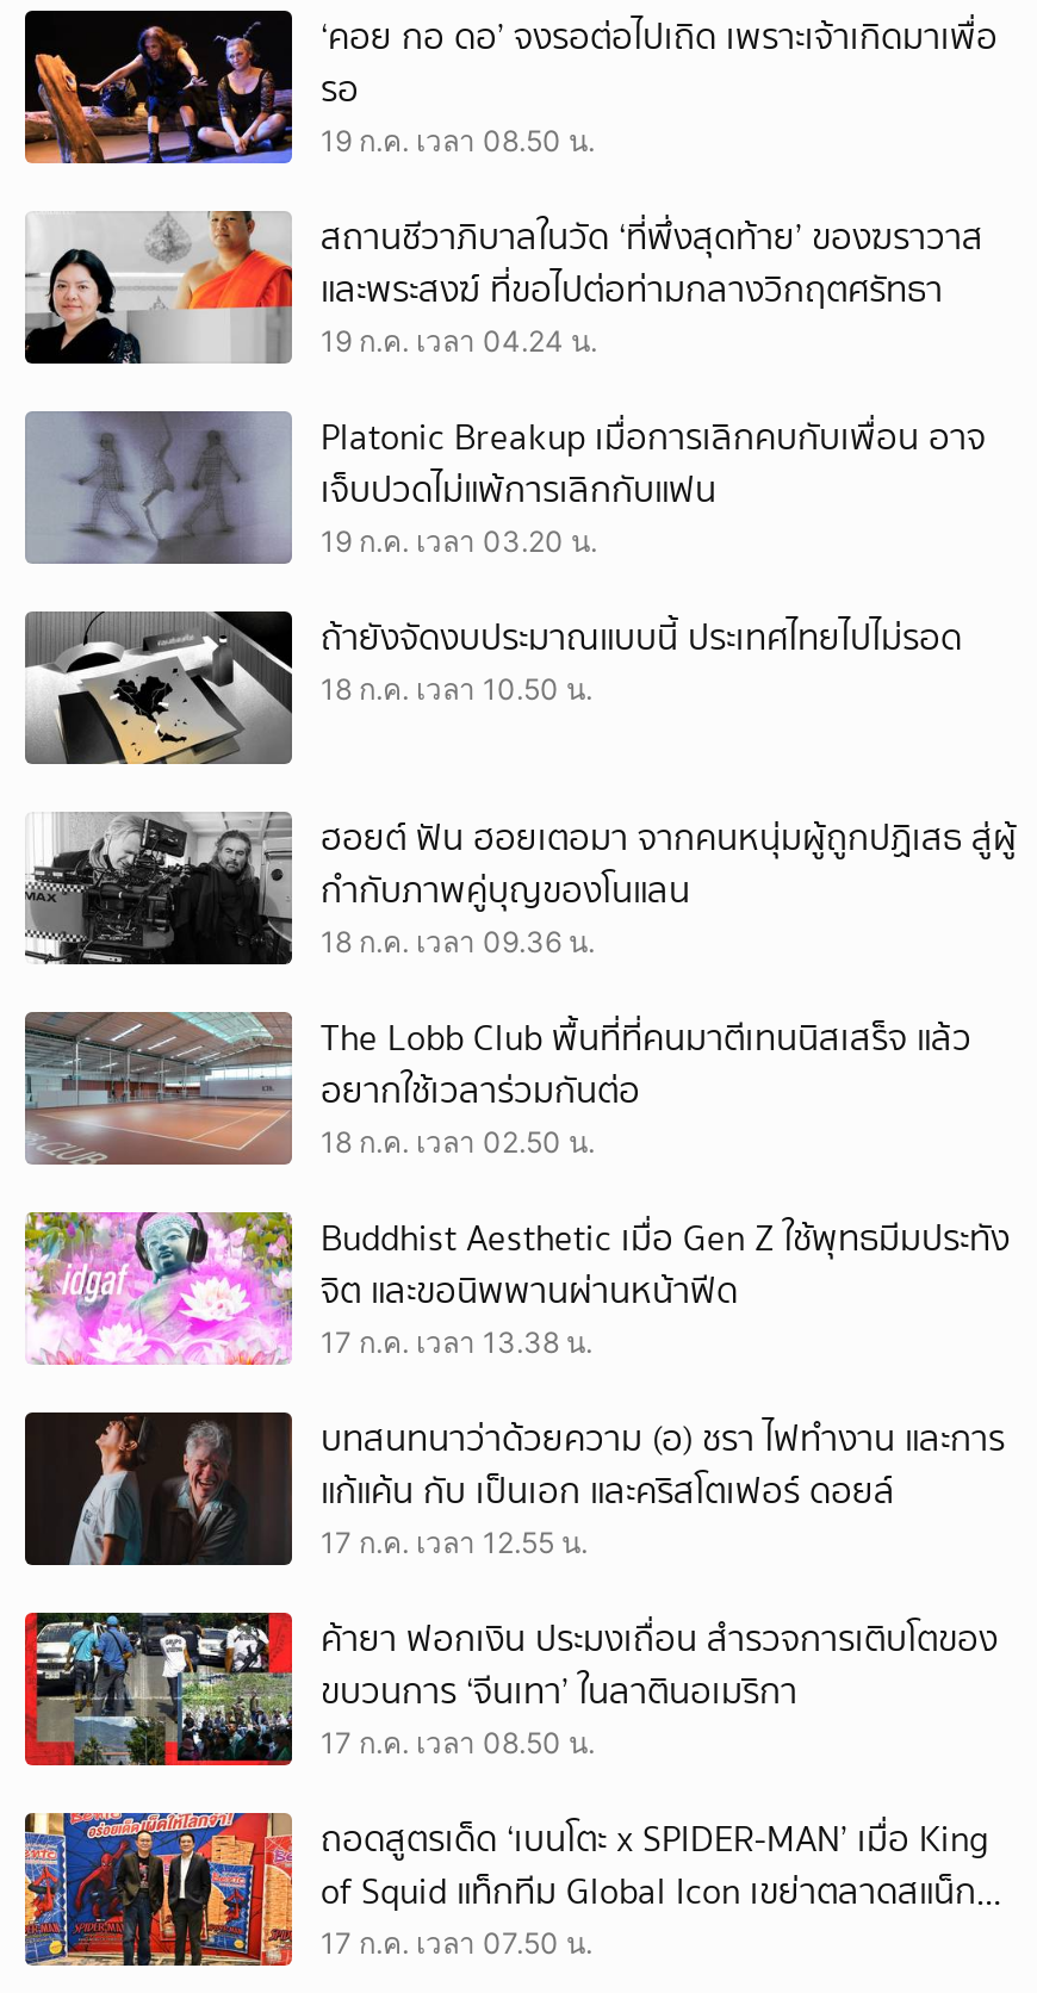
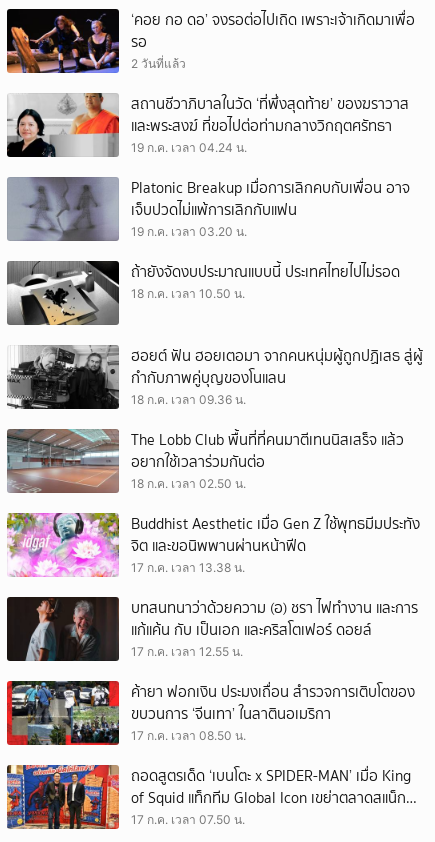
- 19 ก.ค. เวลา 08.50 น.
+ 2 วันที่แล้ว
